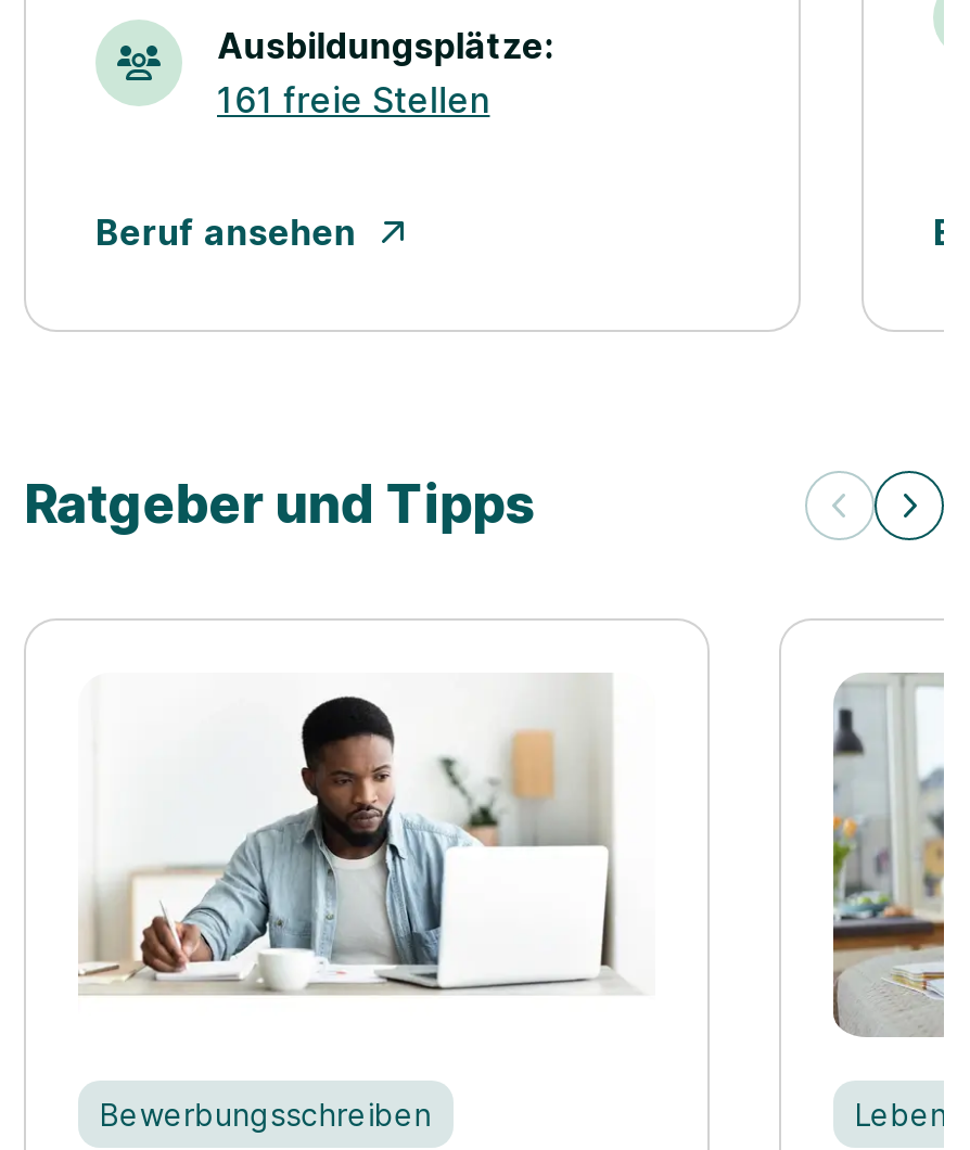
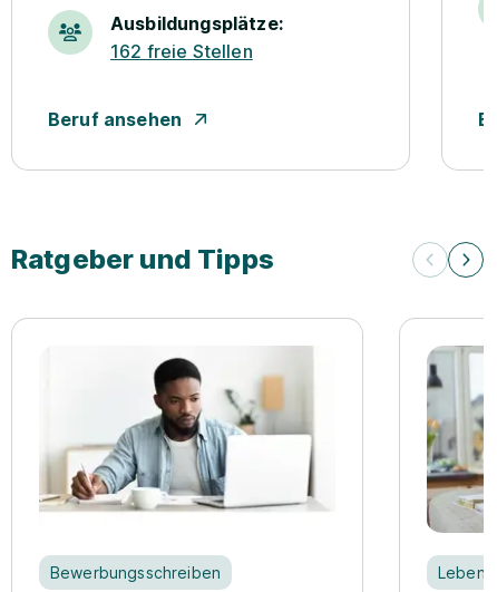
- 161 freie Stellen
+ 162 freie Stellen
